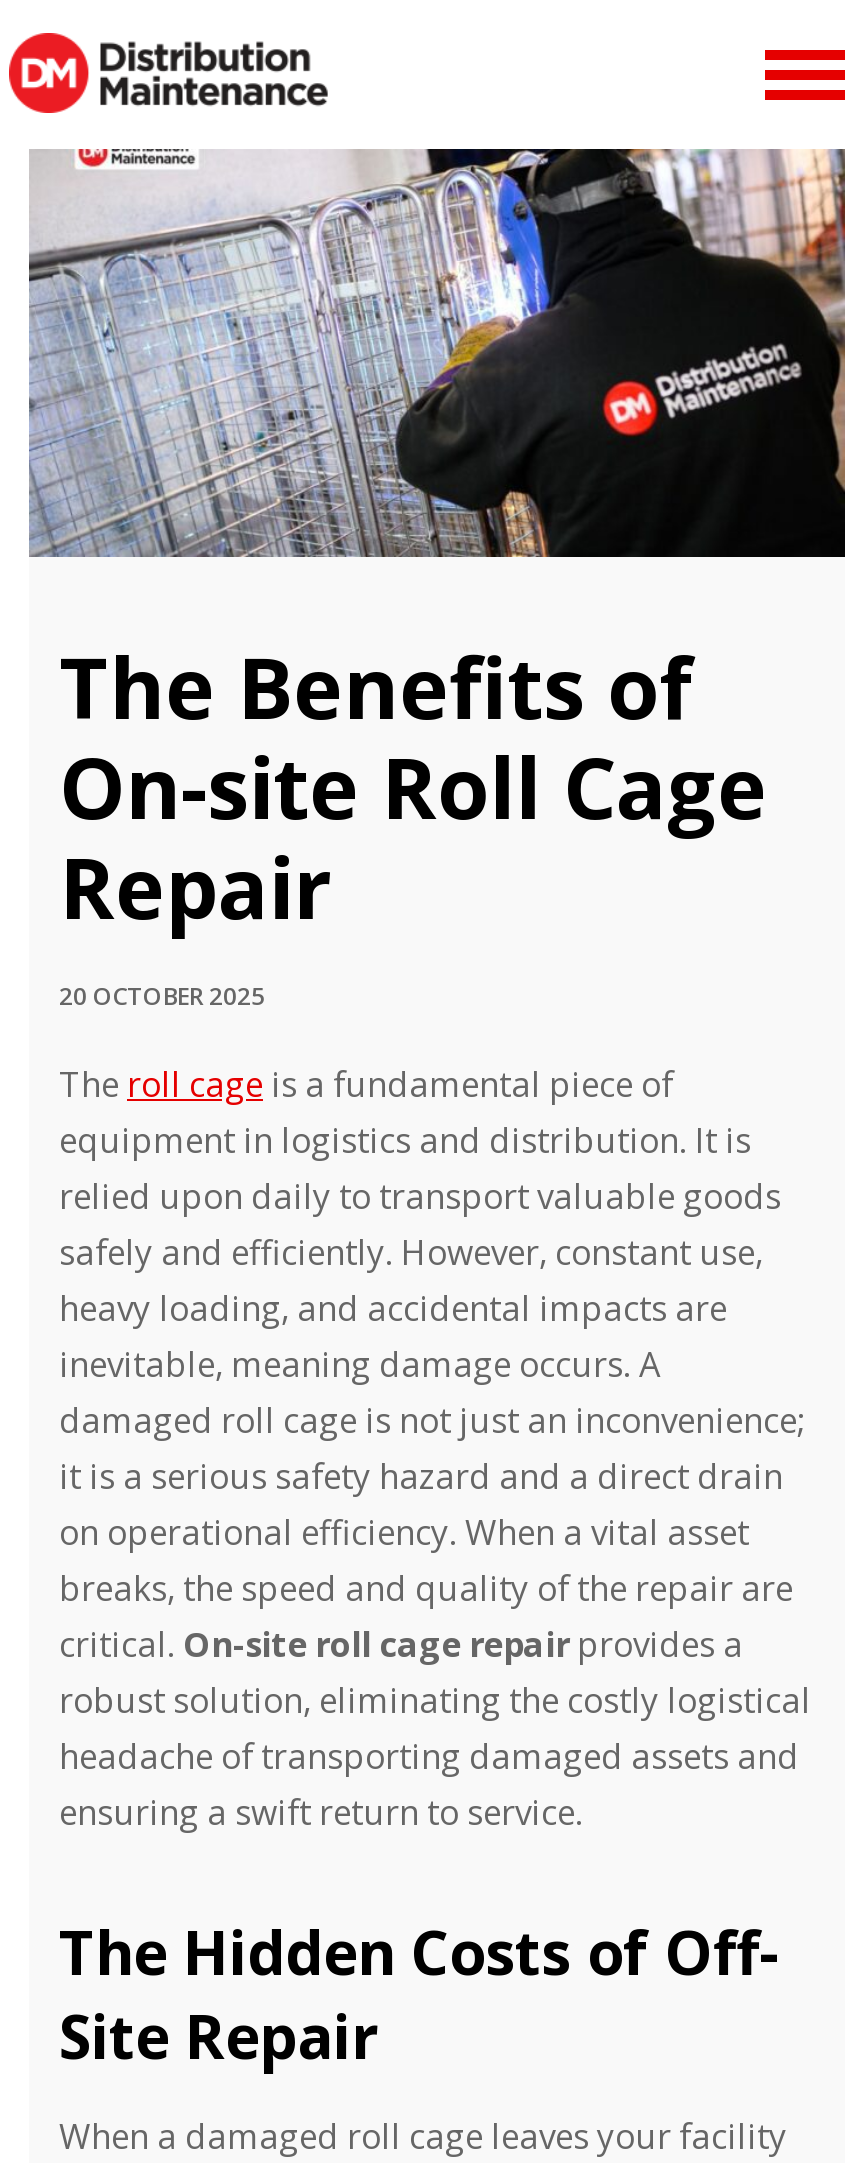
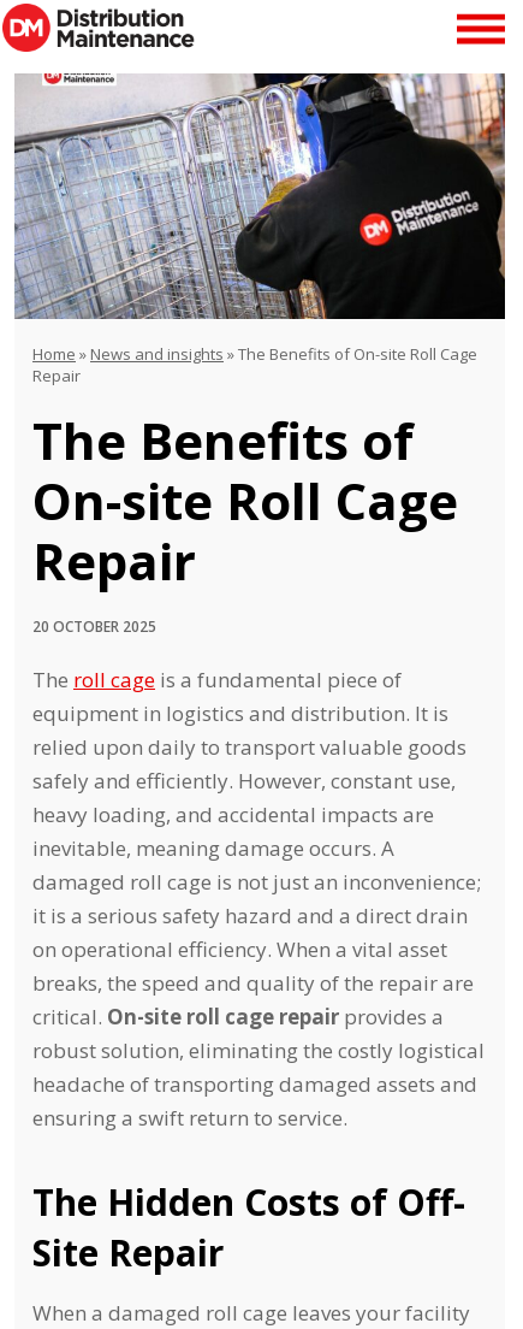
+ Home» News and insights»The Benefits of On-site Roll Cage
+ Repair
